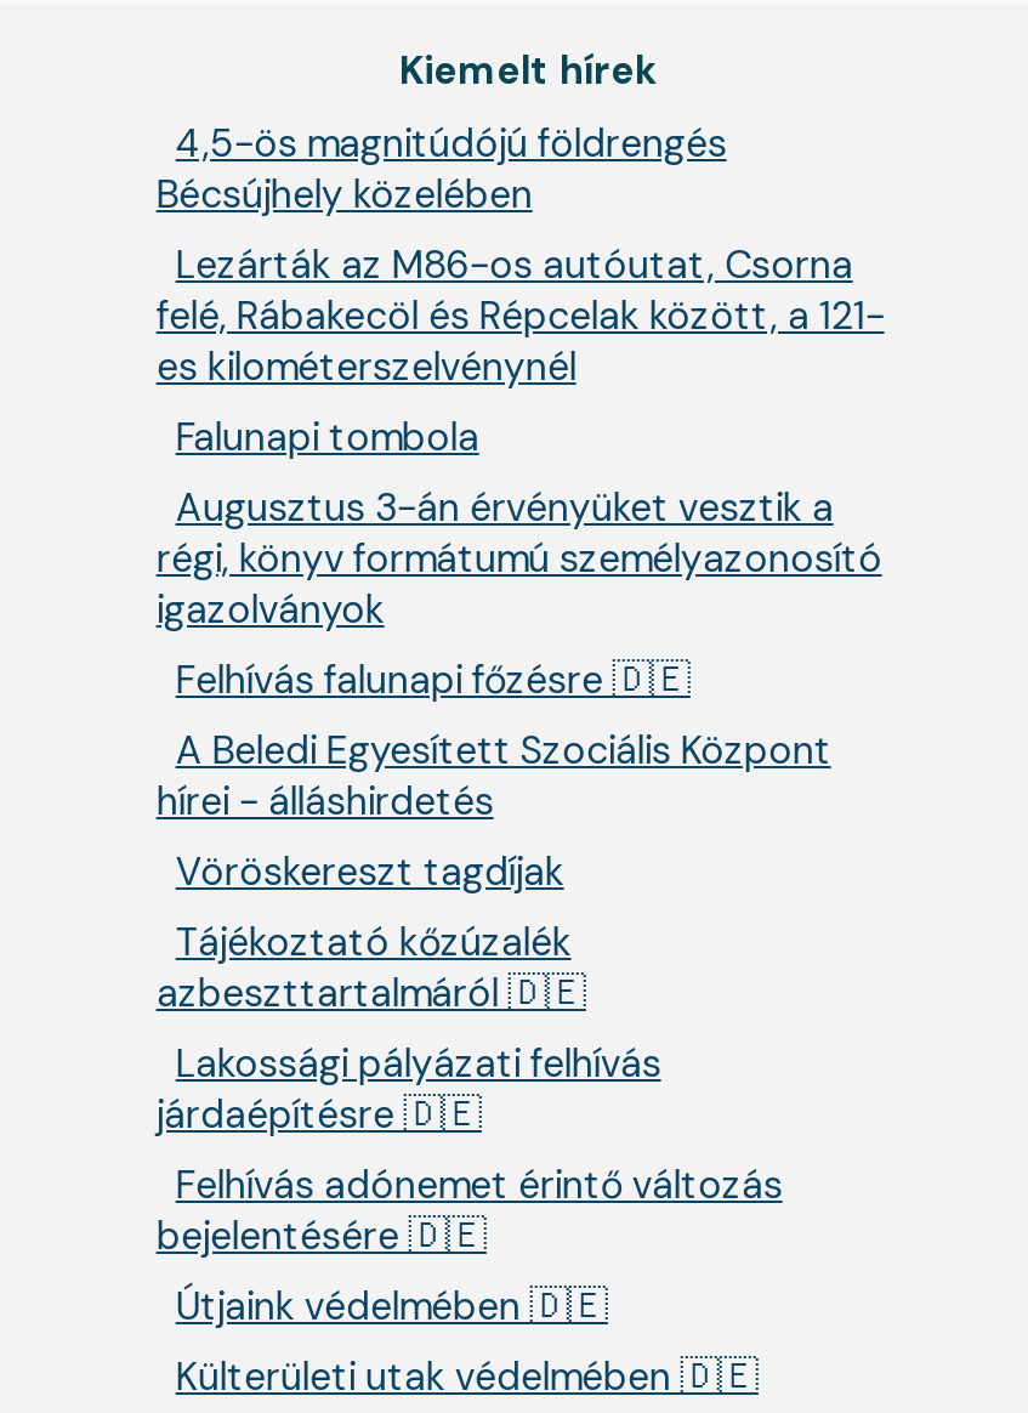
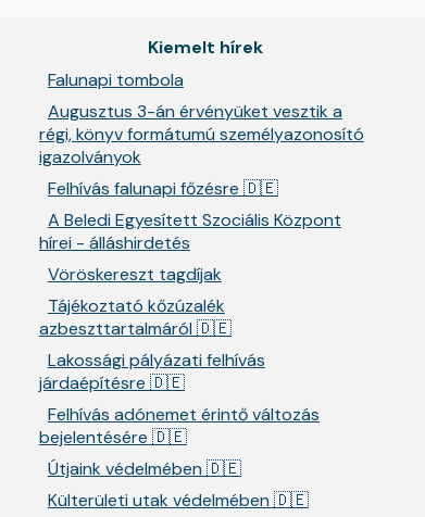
- 4,5-ös magnitúdójú földrengés
- Bécsújhely közelében
- Lezárták az M86-os autóutat, Csorna
- felé, Rábakecöl és Répcelak között, a 121-
- es kilométerszelvénynél
